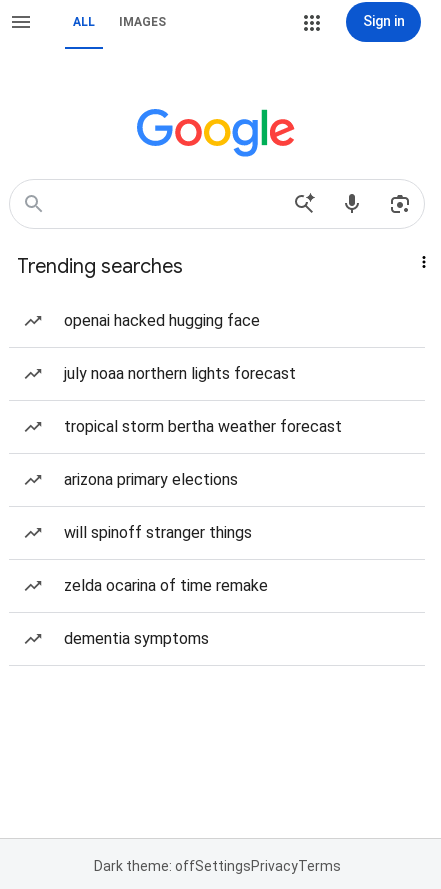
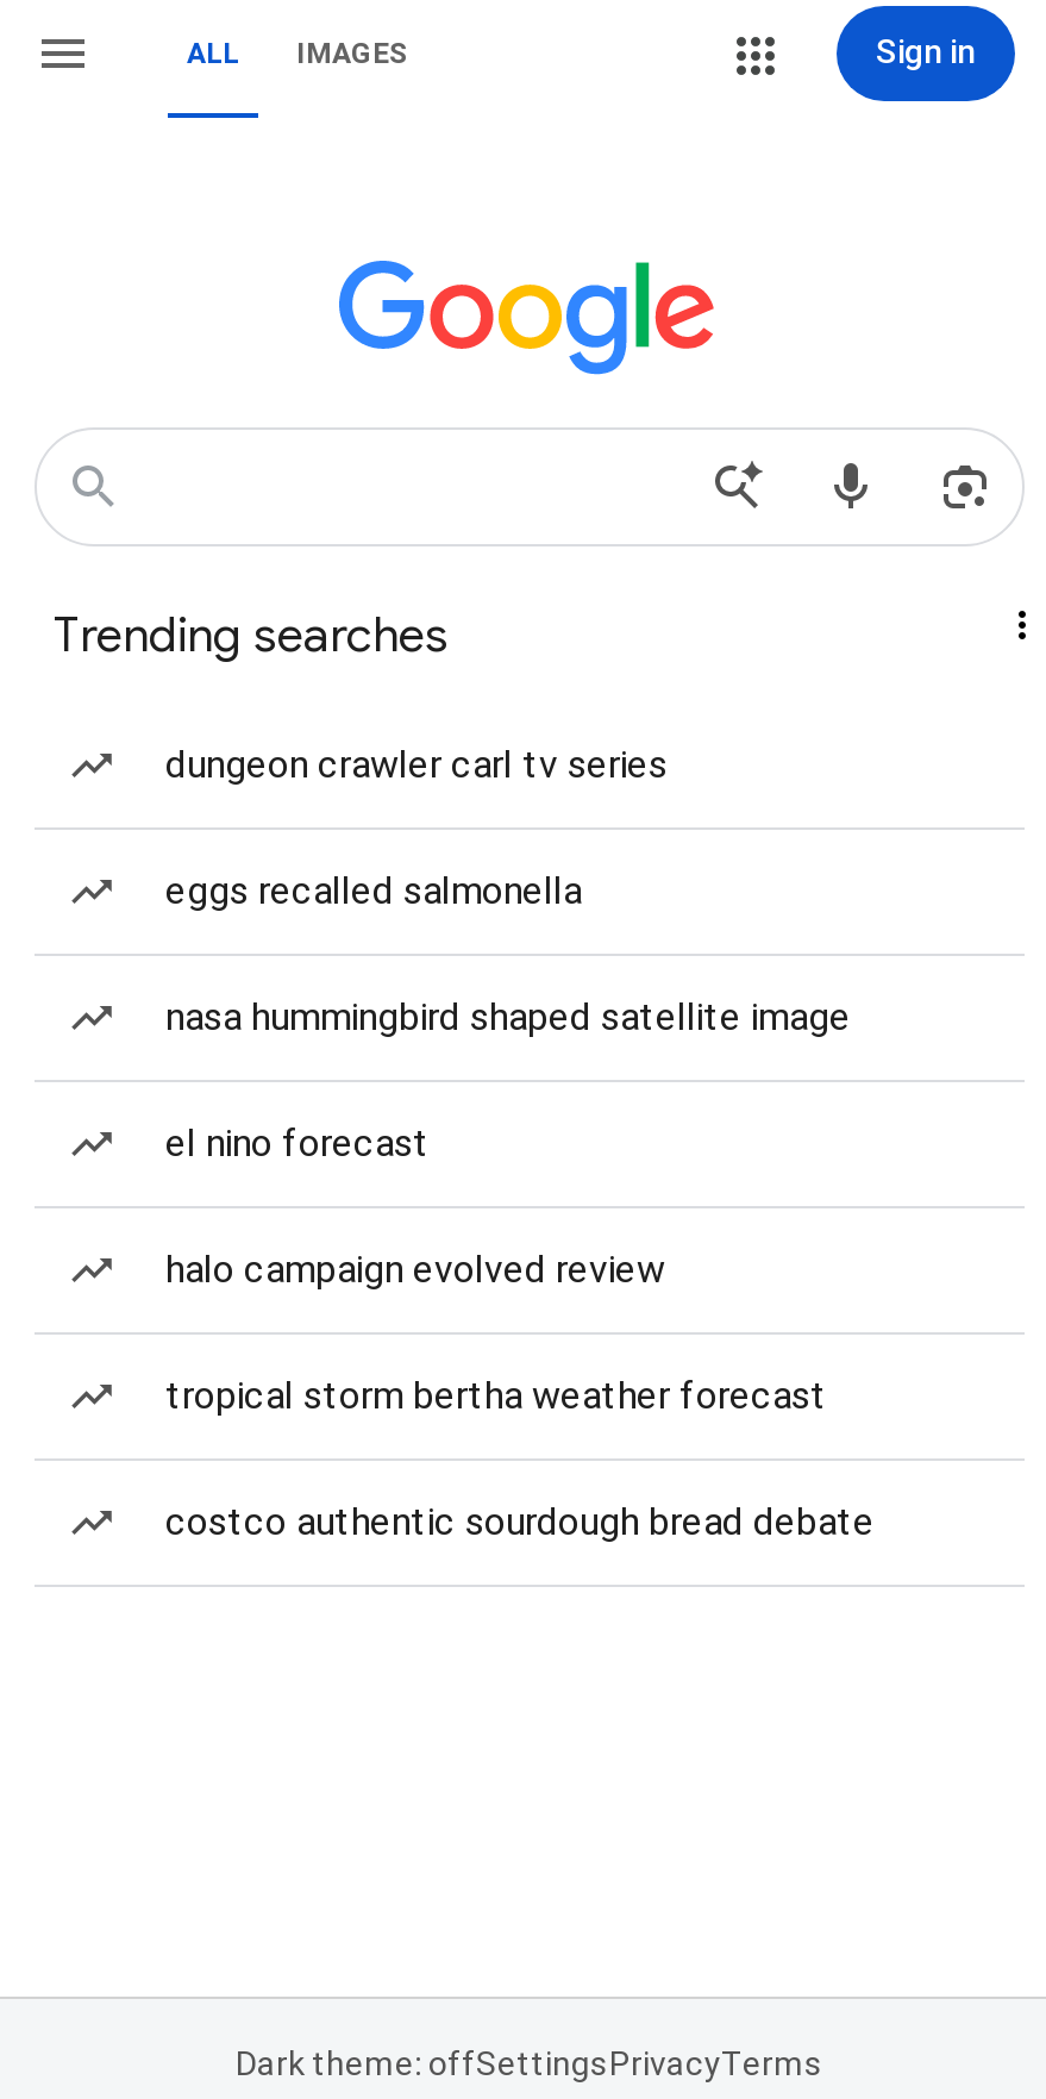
- openai hacked hugging face
- july noaa northern lights forecast
+ dungeon crawler carl tv series
+ eggs recalled salmonella
+ nasa hummingbird shaped satellite image
+ el nino forecast
+ halo campaign evolved review

moved down: tropical storm bertha weather forecast

- arizona primary elections
- will spinoff stranger things
- zelda ocarina of time remake
- dementia symptoms
+ costco authentic sourdough bread debate
